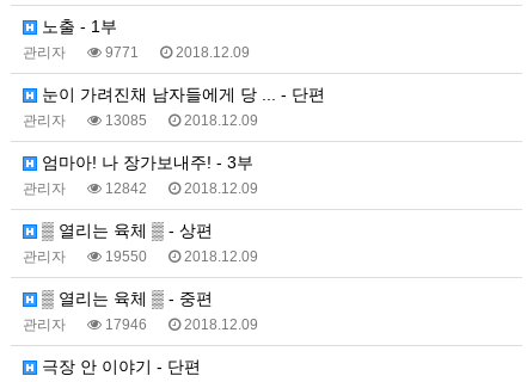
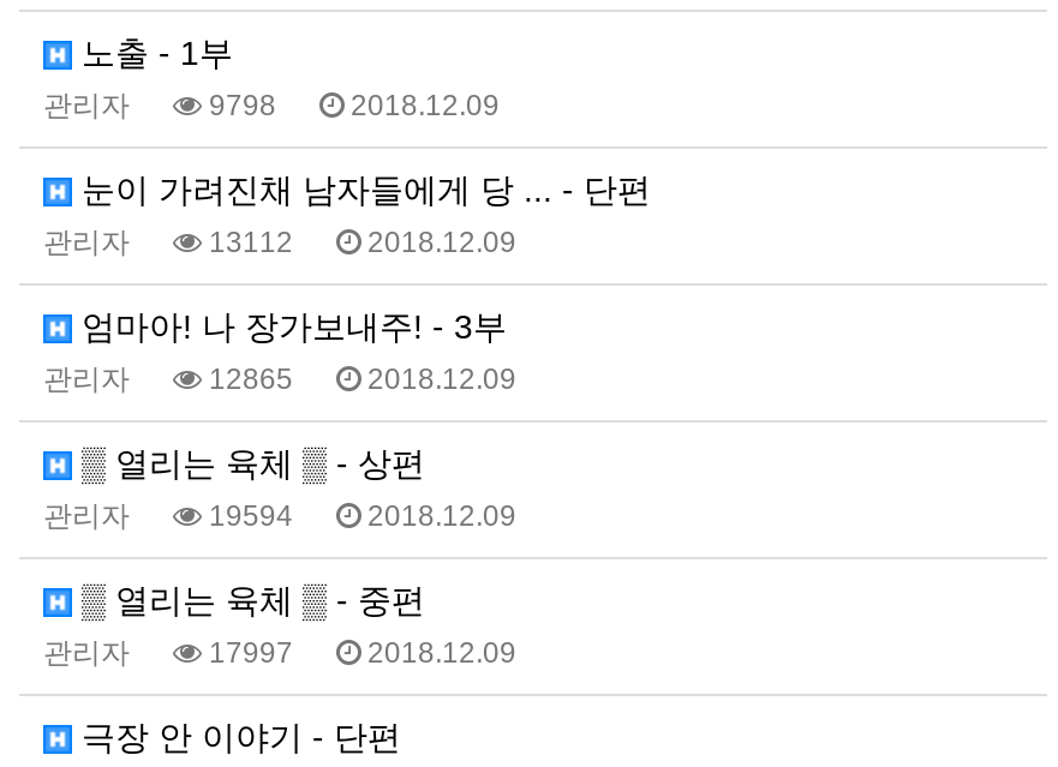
- 9771 2018.12.09
+ 9798 2018.12.09

- 13085 2018.12.09
+ 13112 2018.12.09

- 12842 2018.12.09
+ 12865 2018.12.09

- 19550 2018.12.09
+ 19594 2018.12.09

- 17946 2018.12.09
+ 17997 2018.12.09
